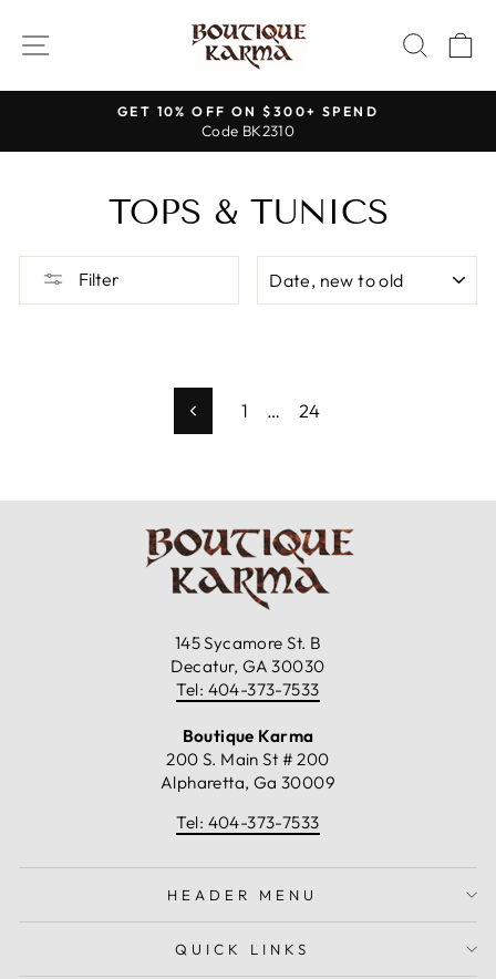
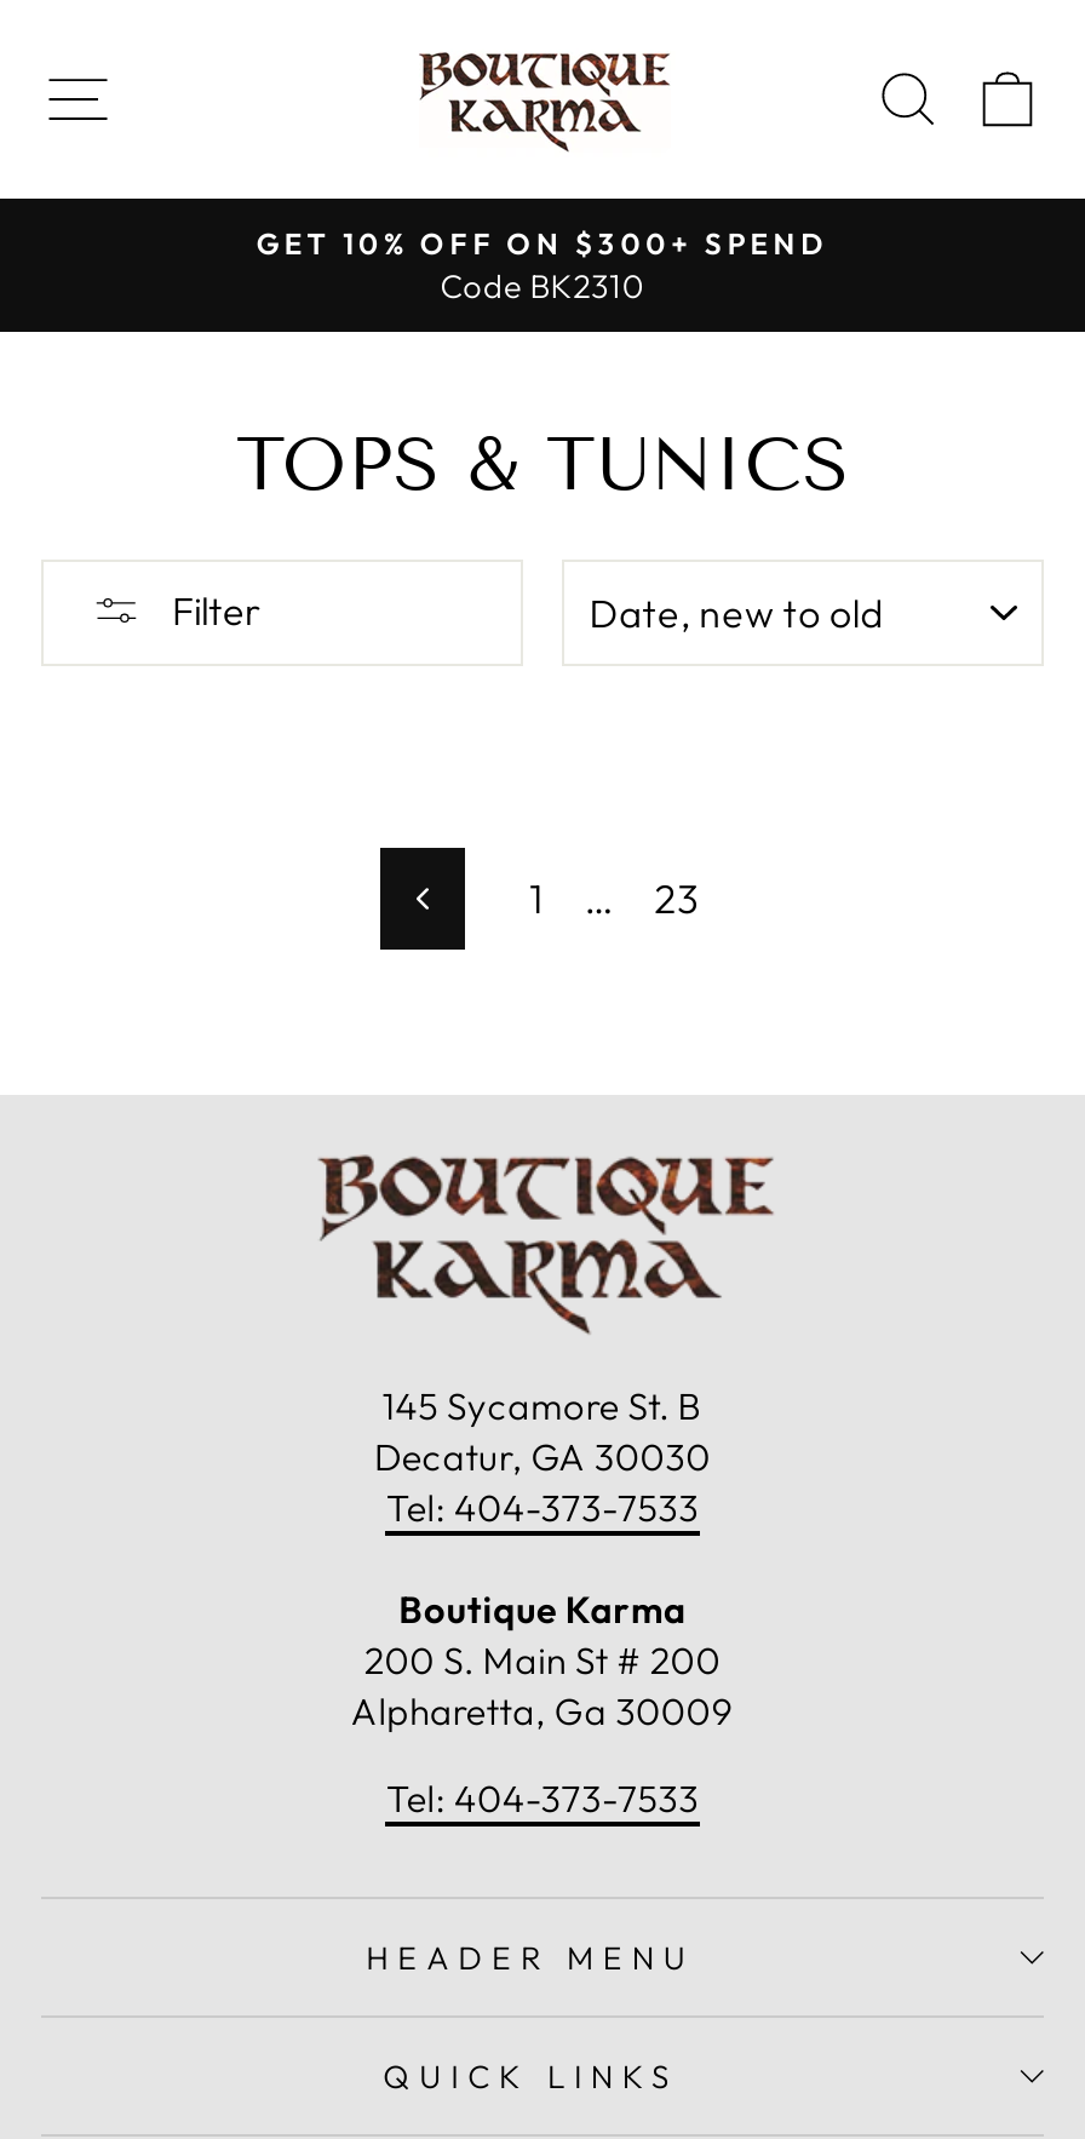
- 24
+ 23
